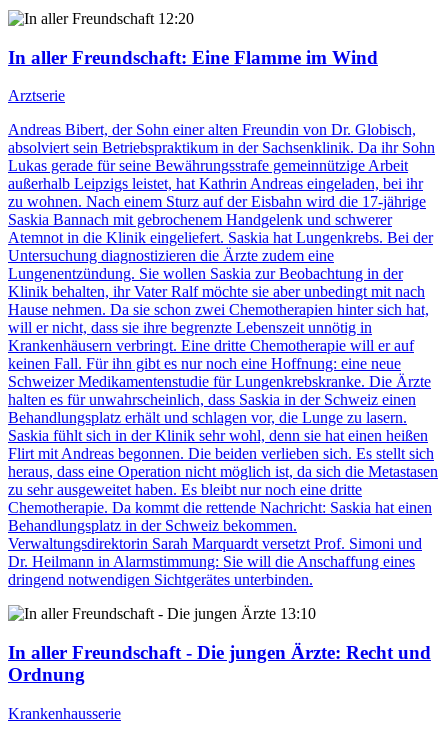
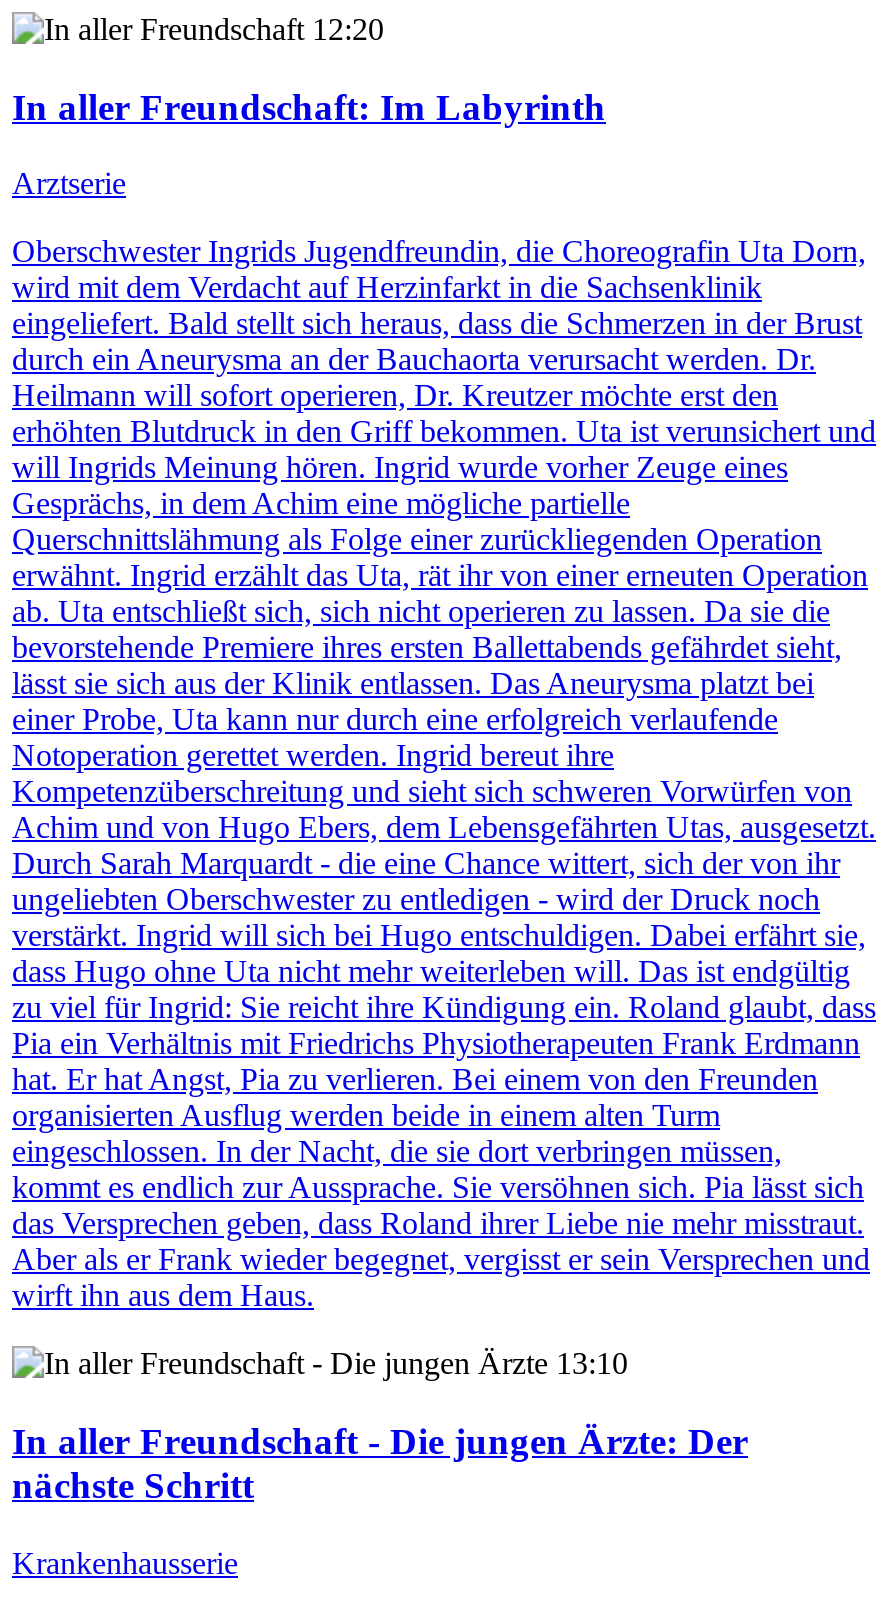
- In aller Freundschaft: Eine Flamme im Wind
+ In aller Freundschaft: Im Labyrinth

- Andreas Bibert, der Sohn einer alten Freundin von Dr. Globisch,
- absolviert sein Betriebspraktikum in der Sachsenklinik. Da ihr Sohn
- Lukas gerade für seine Bewährungsstrafe gemeinnützige Arbeit
- außerhalb Leipzigs leistet, hat Kathrin Andreas eingeladen, bei ihr
- zu wohnen. Nach einem Sturz auf der Eisbahn wird die 17-jährige
- Saskia Bannach mit gebrochenem Handgelenk und schwerer
- Atemnot in die Klinik eingeliefert. Saskia hat Lungenkrebs. Bei der
- Untersuchung diagnostizieren die Ärzte zudem eine
- Lungenentzündung. Sie wollen Saskia zur Beobachtung in der
- Klinik behalten, ihr Vater Ralf möchte sie aber unbedingt mit nach
- Hause nehmen. Da sie schon zwei Chemotherapien hinter sich hat,
- will er nicht, dass sie ihre begrenzte Lebenszeit unnötig in
- Krankenhäusern verbringt. Eine dritte Chemotherapie will er auf
- keinen Fall. Für ihn gibt es nur noch eine Hoffnung: eine neue
- Schweizer Medikamentenstudie für Lungenkrebskranke. Die Ärzte
- halten es für unwahrscheinlich, dass Saskia in der Schweiz einen
- Behandlungsplatz erhält und schlagen vor, die Lunge zu lasern.
- Saskia fühlt sich in der Klinik sehr wohl, denn sie hat einen heißen
- Flirt mit Andreas begonnen. Die beiden verlieben sich. Es stellt sich
- heraus, dass eine Operation nicht möglich ist, da sich die Metastasen
- zu sehr ausgeweitet haben. Es bleibt nur noch eine dritte
- Chemotherapie. Da kommt die rettende Nachricht: Saskia hat einen
- Behandlungsplatz in der Schweiz bekommen.
- Verwaltungsdirektorin Sarah Marquardt versetzt Prof. Simoni und
- Dr. Heilmann in Alarmstimmung: Sie will die Anschaffung eines
- dringend notwendigen Sichtgerätes unterbinden.
+ Oberschwester Ingrids Jugendfreundin, die Choreografin Uta Dorn,
+ wird mit dem Verdacht auf Herzinfarkt in die Sachsenklinik
+ eingeliefert. Bald stellt sich heraus, dass die Schmerzen in der Brust
+ durch ein Aneurysma an der Bauchaorta verursacht werden. Dr.
+ Heilmann will sofort operieren, Dr. Kreutzer möchte erst den
+ erhöhten Blutdruck in den Griff bekommen. Uta ist verunsichert und
+ will Ingrids Meinung hören. Ingrid wurde vorher Zeuge eines
+ Gesprächs, in dem Achim eine mögliche partielle
+ Querschnittslähmung als Folge einer zurückliegenden Operation
+ erwähnt. Ingrid erzählt das Uta, rät ihr von einer erneuten Operation
+ ab. Uta entschließt sich, sich nicht operieren zu lassen. Da sie die
+ bevorstehende Premiere ihres ersten Ballettabends gefährdet sieht,
+ lässt sie sich aus der Klinik entlassen. Das Aneurysma platzt bei
+ einer Probe, Uta kann nur durch eine erfolgreich verlaufende
+ Notoperation gerettet werden. Ingrid bereut ihre
+ Kompetenzüberschreitung und sieht sich schweren Vorwürfen von
+ Achim und von Hugo Ebers, dem Lebensgefährten Utas, ausgesetzt.
+ Durch Sarah Marquardt - die eine Chance wittert, sich der von ihr
+ ungeliebten Oberschwester zu entledigen - wird der Druck noch
+ verstärkt. Ingrid will sich bei Hugo entschuldigen. Dabei erfährt sie,
+ dass Hugo ohne Uta nicht mehr weiterleben will. Das ist endgültig
+ zu viel für Ingrid: Sie reicht ihre Kündigung ein. Roland glaubt, dass
+ Pia ein Verhältnis mit Friedrichs Physiotherapeuten Frank Erdmann
+ hat. Er hat Angst, Pia zu verlieren. Bei einem von den Freunden
+ organisierten Ausflug werden beide in einem alten Turm
+ eingeschlossen. In der Nacht, die sie dort verbringen müssen,
+ kommt es endlich zur Aussprache. Sie versöhnen sich. Pia lässt sich
+ das Versprechen geben, dass Roland ihrer Liebe nie mehr misstraut.
+ Aber als er Frank wieder begegnet, vergisst er sein Versprechen und
+ wirft ihn aus dem Haus.

- In aller Freundschaft - Die jungen Ärzte: Recht und
- Ordnung
+ In aller Freundschaft - Die jungen Ärzte: Der
+ nächste Schritt
